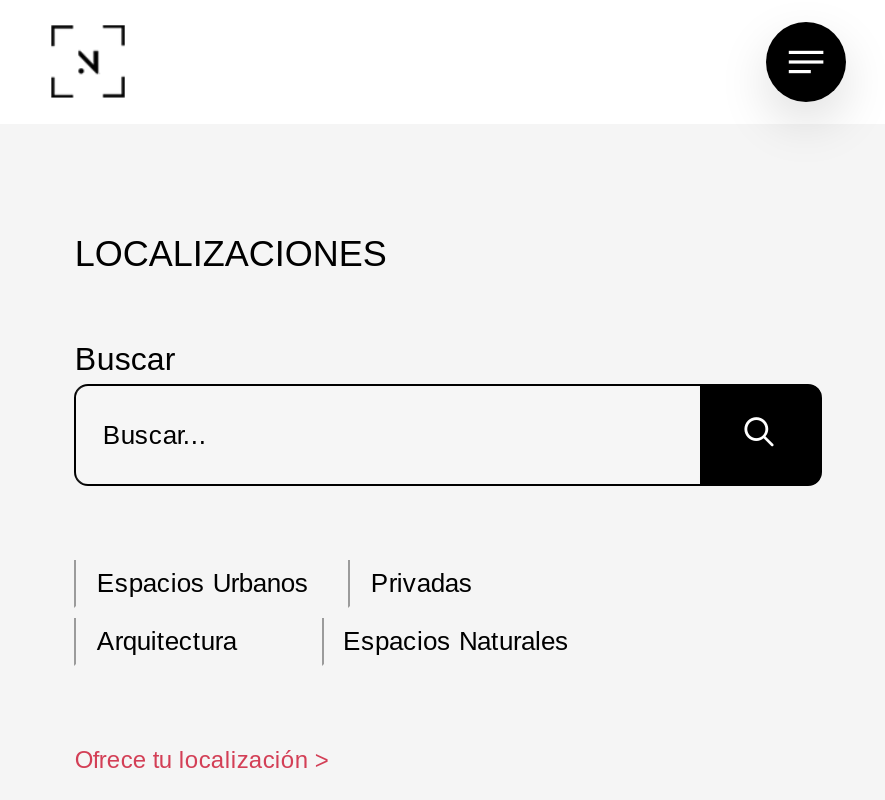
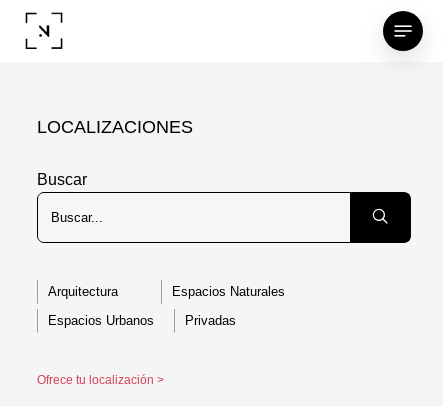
moved down: Espacios Urbanos | Privadas

moved up: Arquitectura | Espacios Naturales
